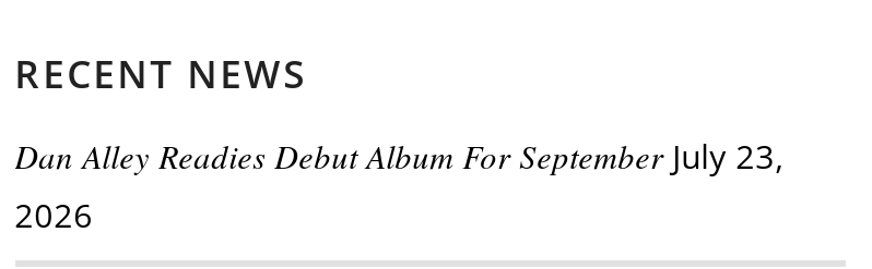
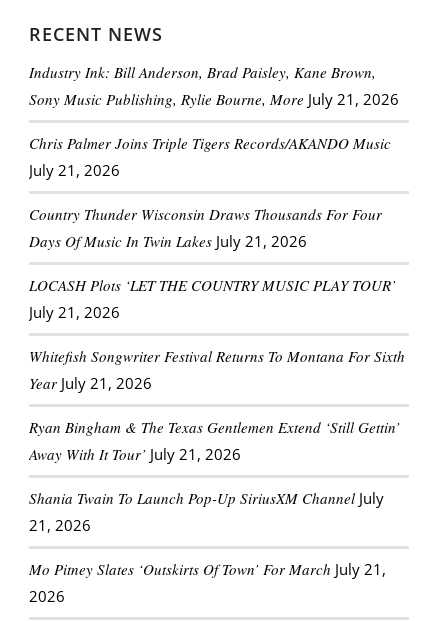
- Dan Alley Readies Debut Album For September July 23,
+ Industry Ink: Bill Anderson, Brad Paisley, Kane Brown,
+ Sony Music Publishing, Rylie Bourne, More July 21, 2026
+ Chris Palmer Joins Triple Tigers Records/AKANDO Music
+ July 21, 2026
+ Country Thunder Wisconsin Draws Thousands For Four
+ Days Of Music In Twin Lakes July 21, 2026
+ LOCASH Plots ‘LET THE COUNTRY MUSIC PLAY TOUR’
+ July 21, 2026
+ Whitefish Songwriter Festival Returns To Montana For Sixth
+ Year July 21, 2026
+ Ryan Bingham & The Texas Gentlemen Extend ‘Still Gettin’
+ Away With It Tour’ July 21, 2026
+ Shania Twain To Launch Pop-Up SiriusXM Channel July
+ 21, 2026
+ Mo Pitney Slates ‘Outskirts Of Town’ For March July 21,
